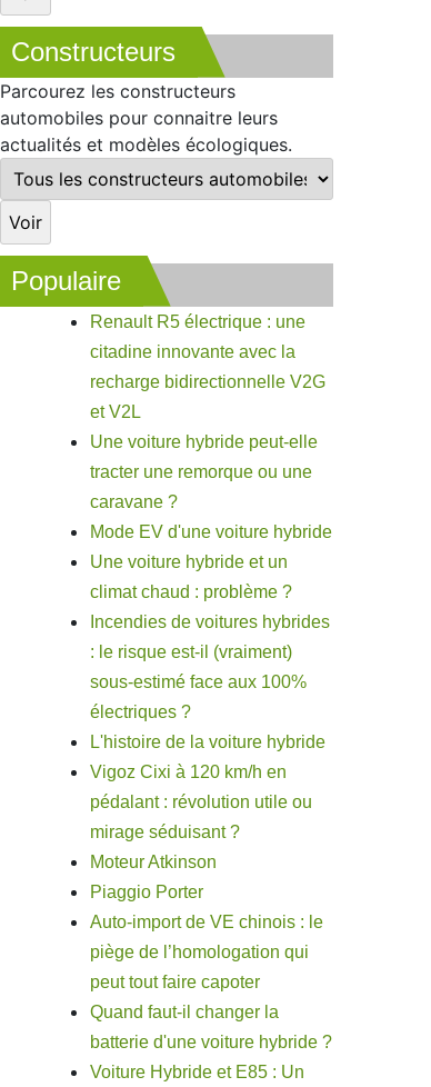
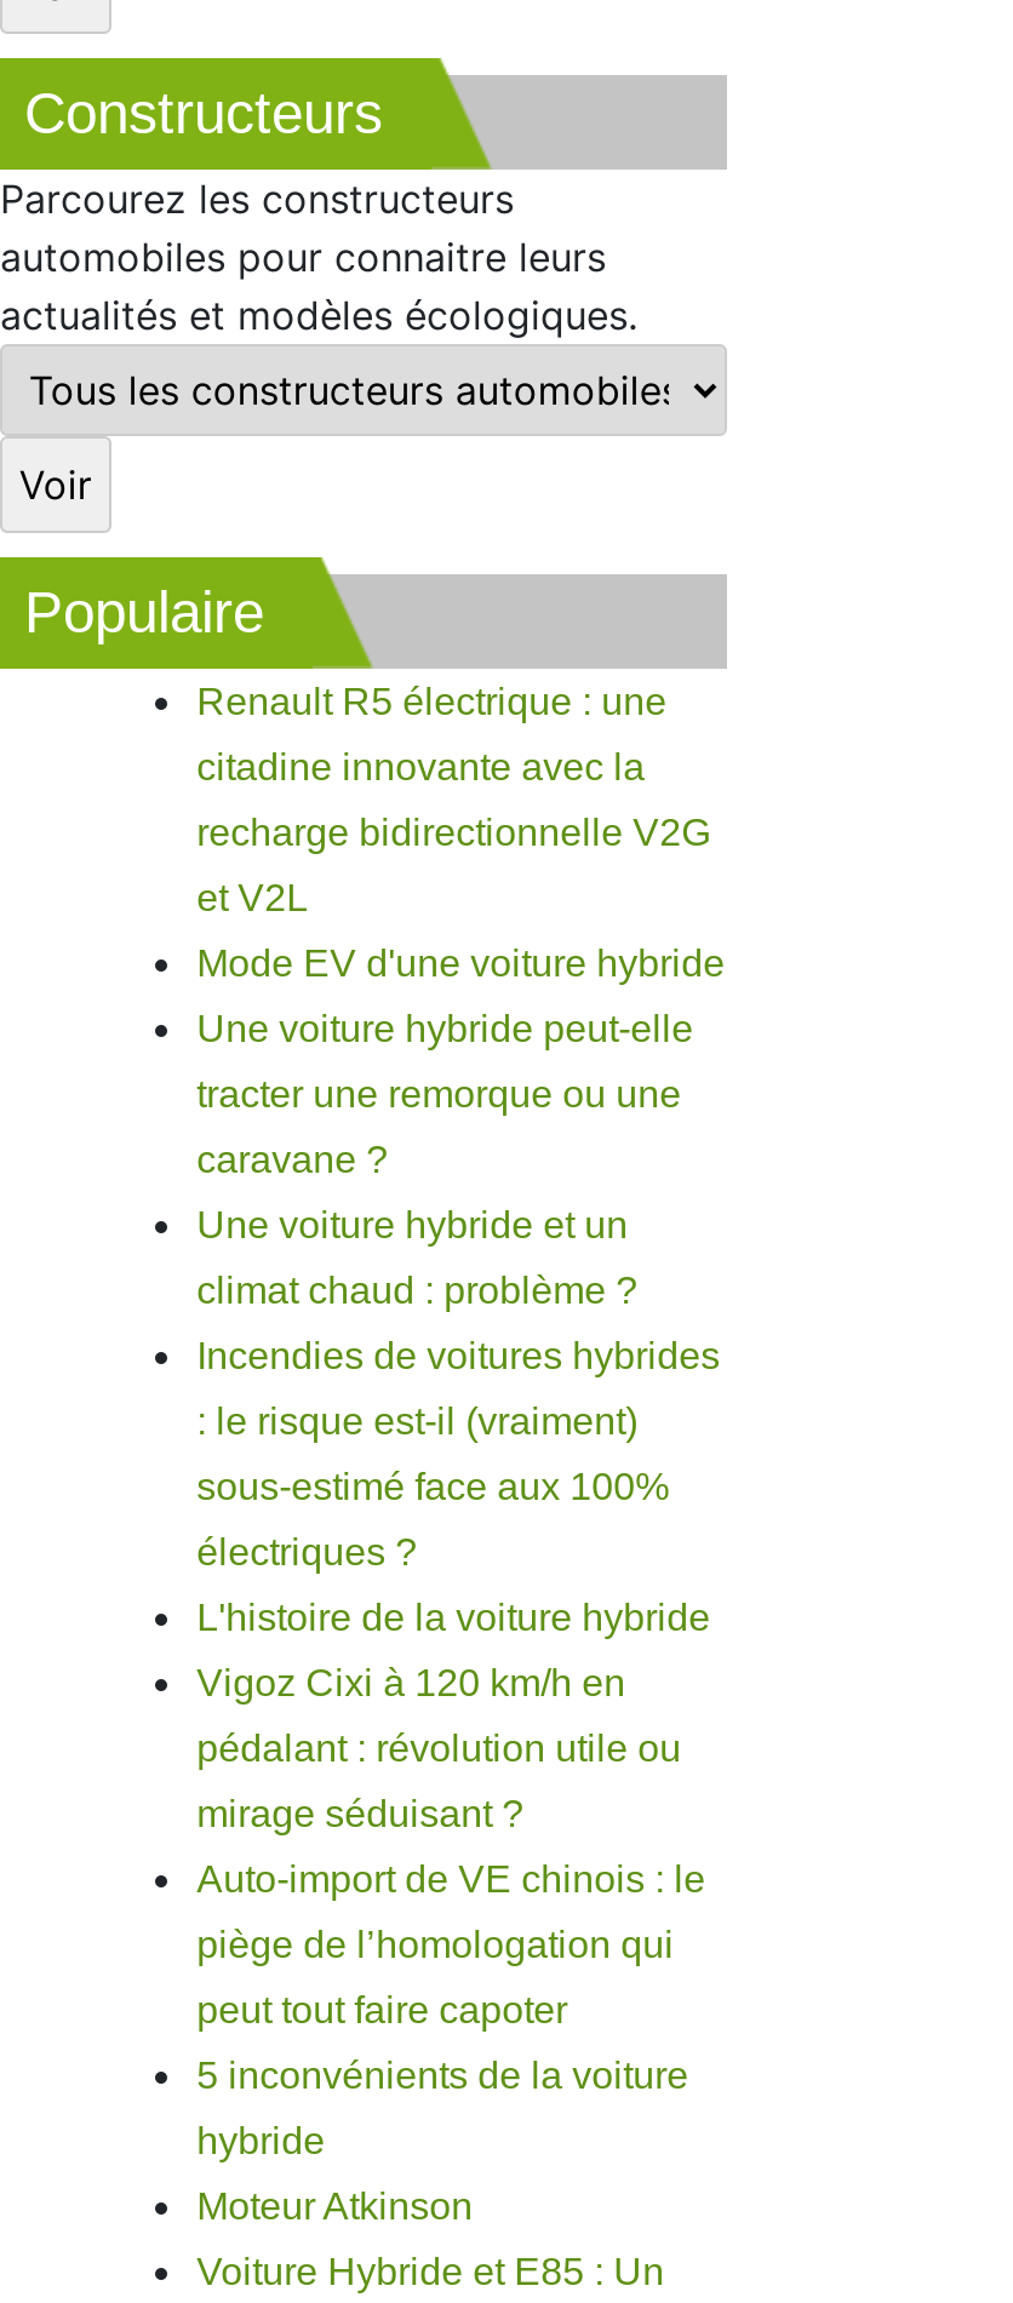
moved down: Une voiture hybride peut-elle | tracter une remorque ou une | caravane ?

moved up: Mode EV d'une voiture hybride

moved down: Moteur Atkinson

- Piaggio Porter

moved up: Auto-import de VE chinois : le | piège de l’homologation qui | peut tout faire capoter

- Quand faut-il changer la
- batterie d'une voiture hybride ?
+ 5 inconvénients de la voiture
+ hybride
